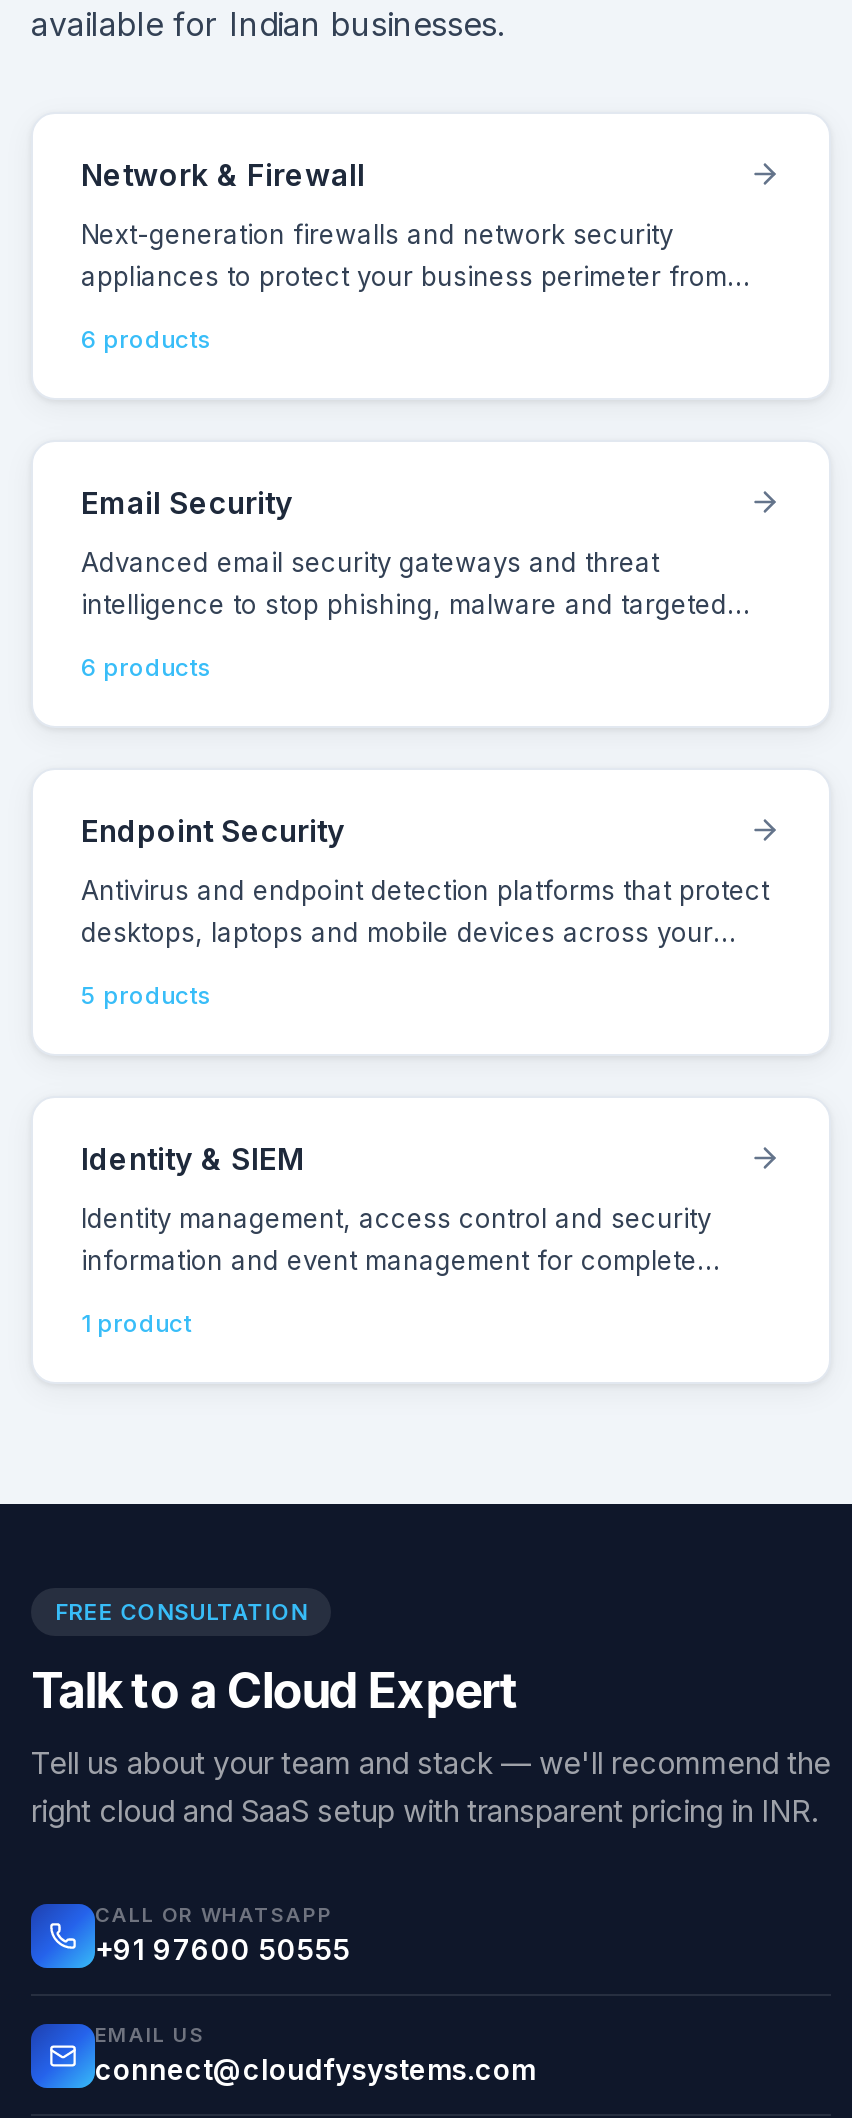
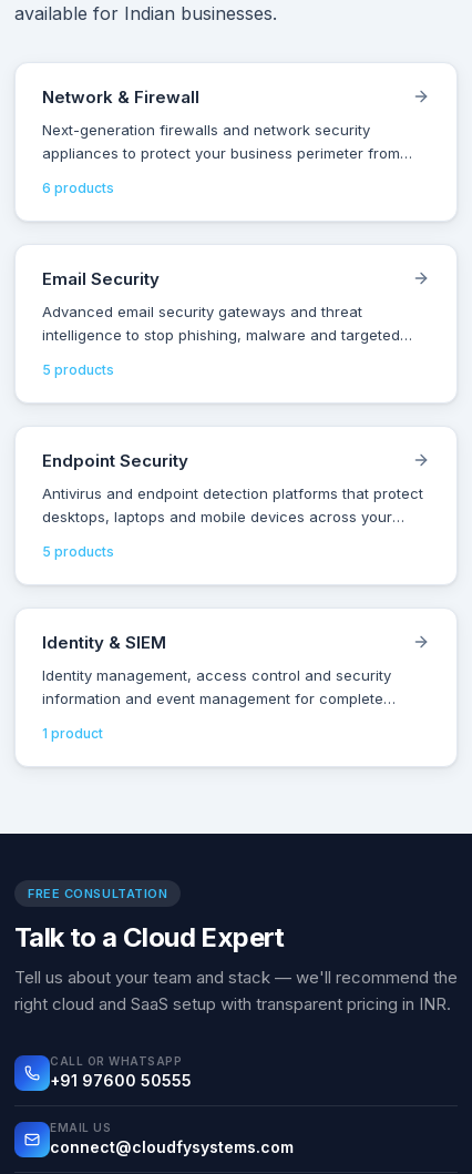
- 6 products
+ 5 products
